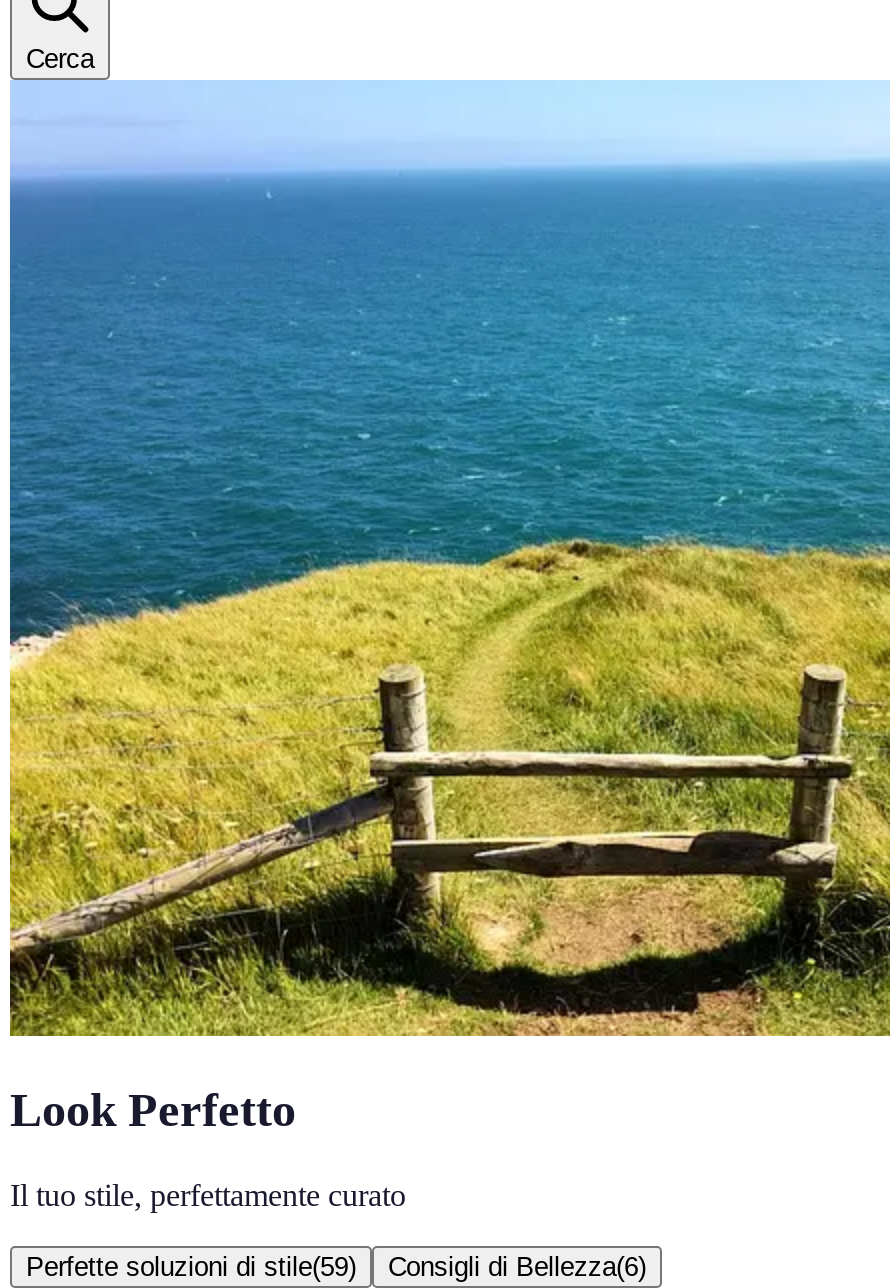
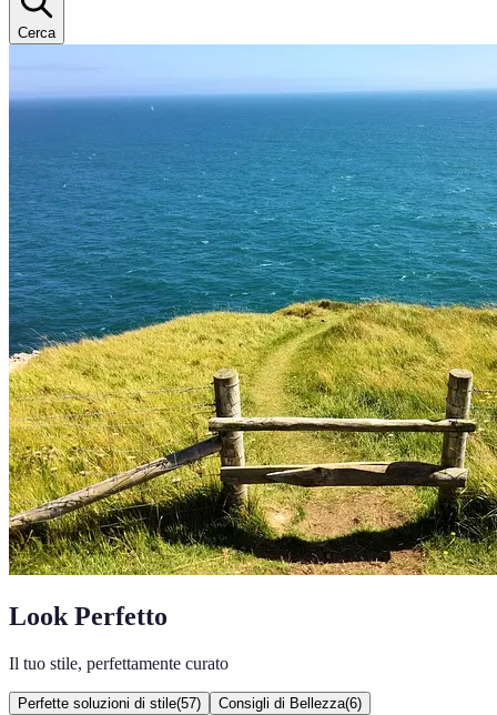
- Perfette soluzioni di stile(59)
+ Perfette soluzioni di stile(57)
